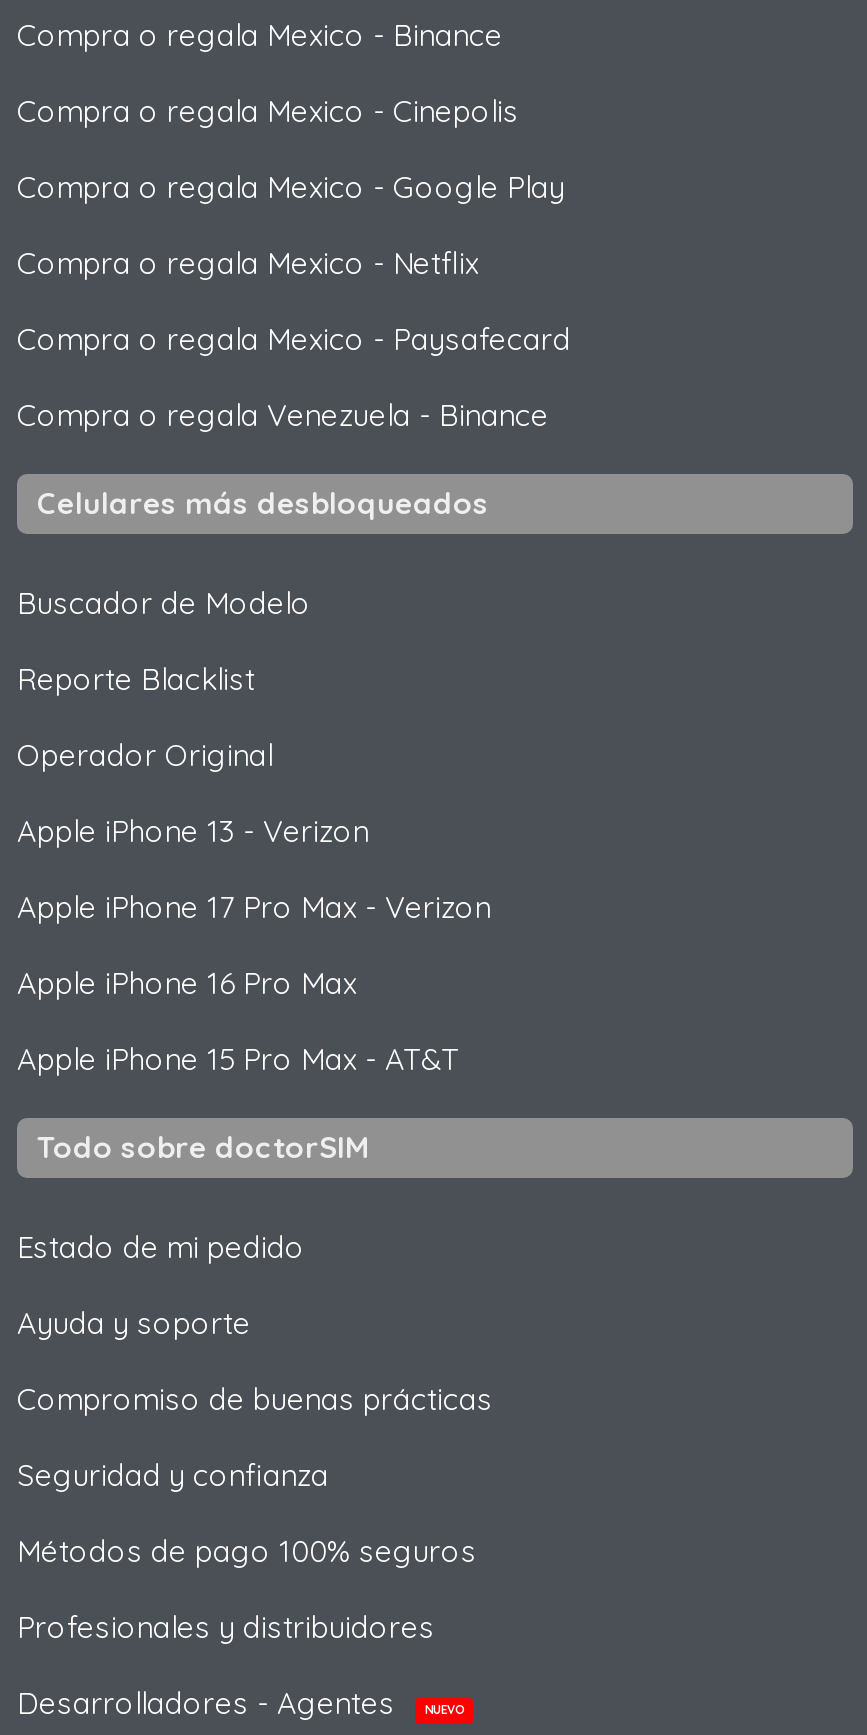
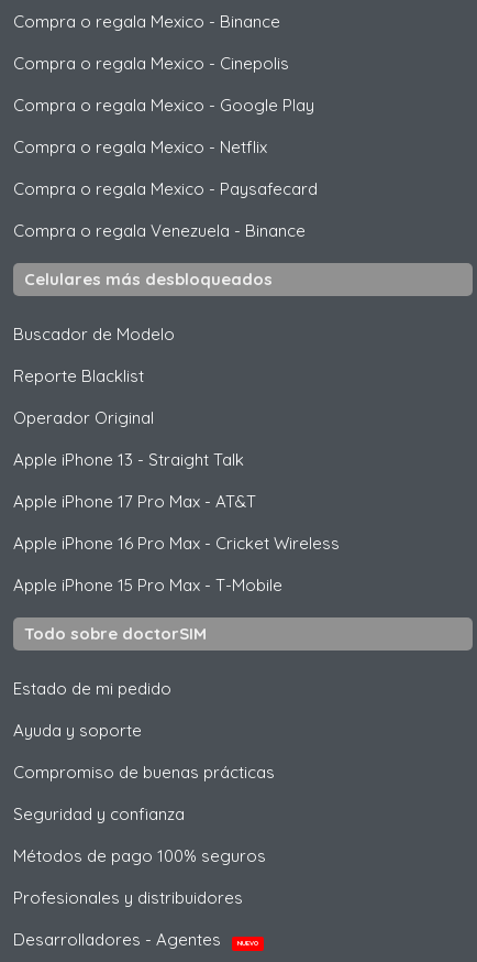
- Apple iPhone 13 - Verizon
+ Apple iPhone 13 - Straight Talk

- Apple iPhone 17 Pro Max - Verizon
+ Apple iPhone 17 Pro Max - AT&T

- Apple iPhone 16 Pro Max
+ Apple iPhone 16 Pro Max - Cricket Wireless

- Apple iPhone 15 Pro Max - AT&T
+ Apple iPhone 15 Pro Max - T-Mobile
